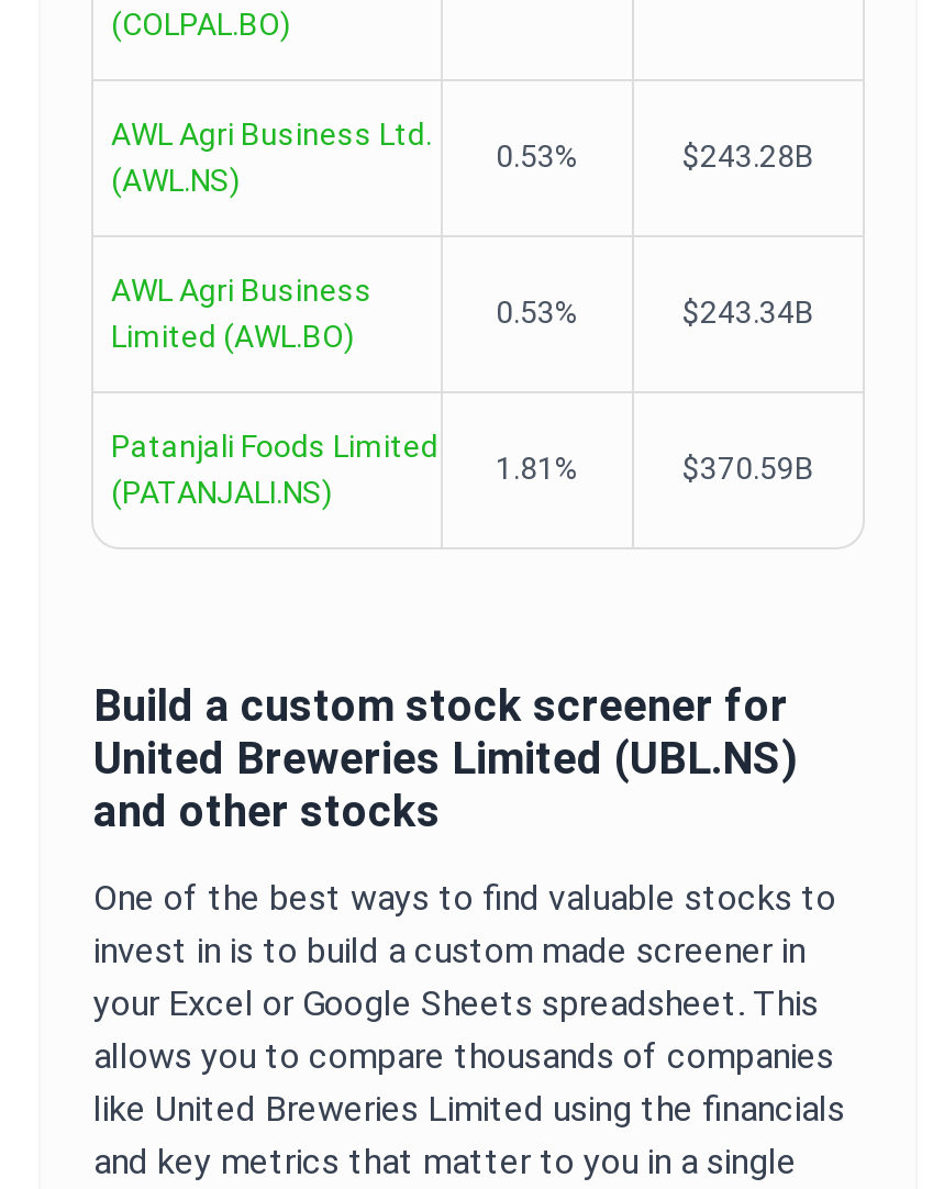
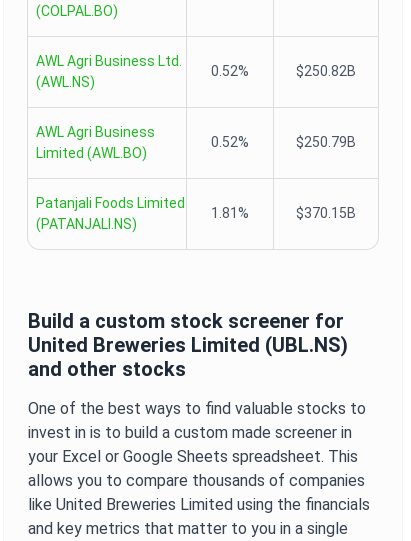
- 0.53%
- $243.28B
+ 0.52%
+ $250.82B

- 0.53%
- $243.34B
+ 0.52%
+ $250.79B

- $370.59B
+ $370.15B
